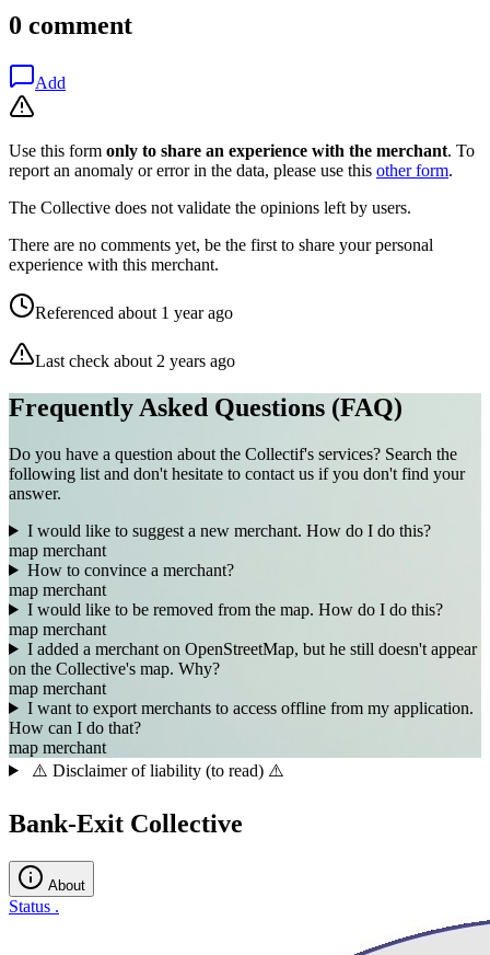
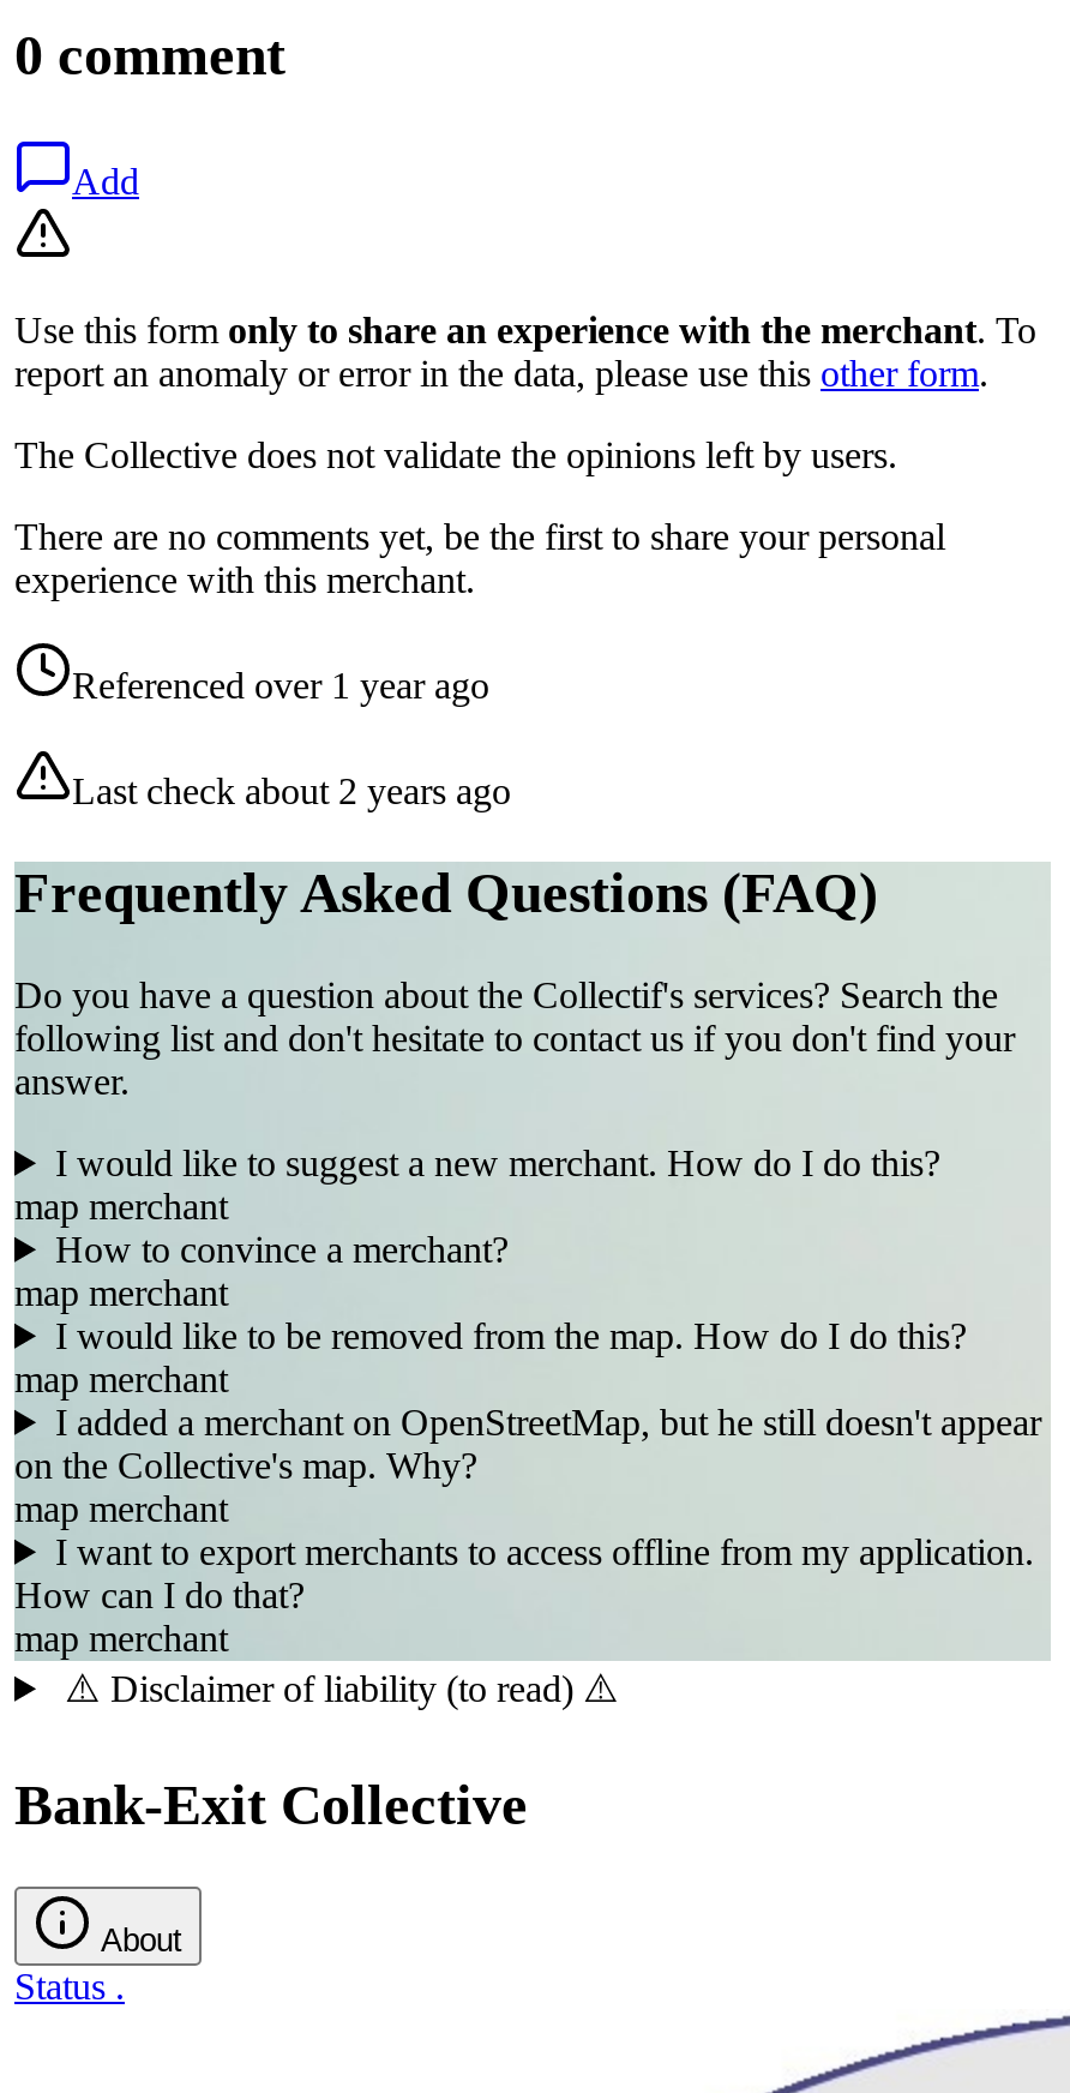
- Referenced about 1 year ago
+ Referenced over 1 year ago
